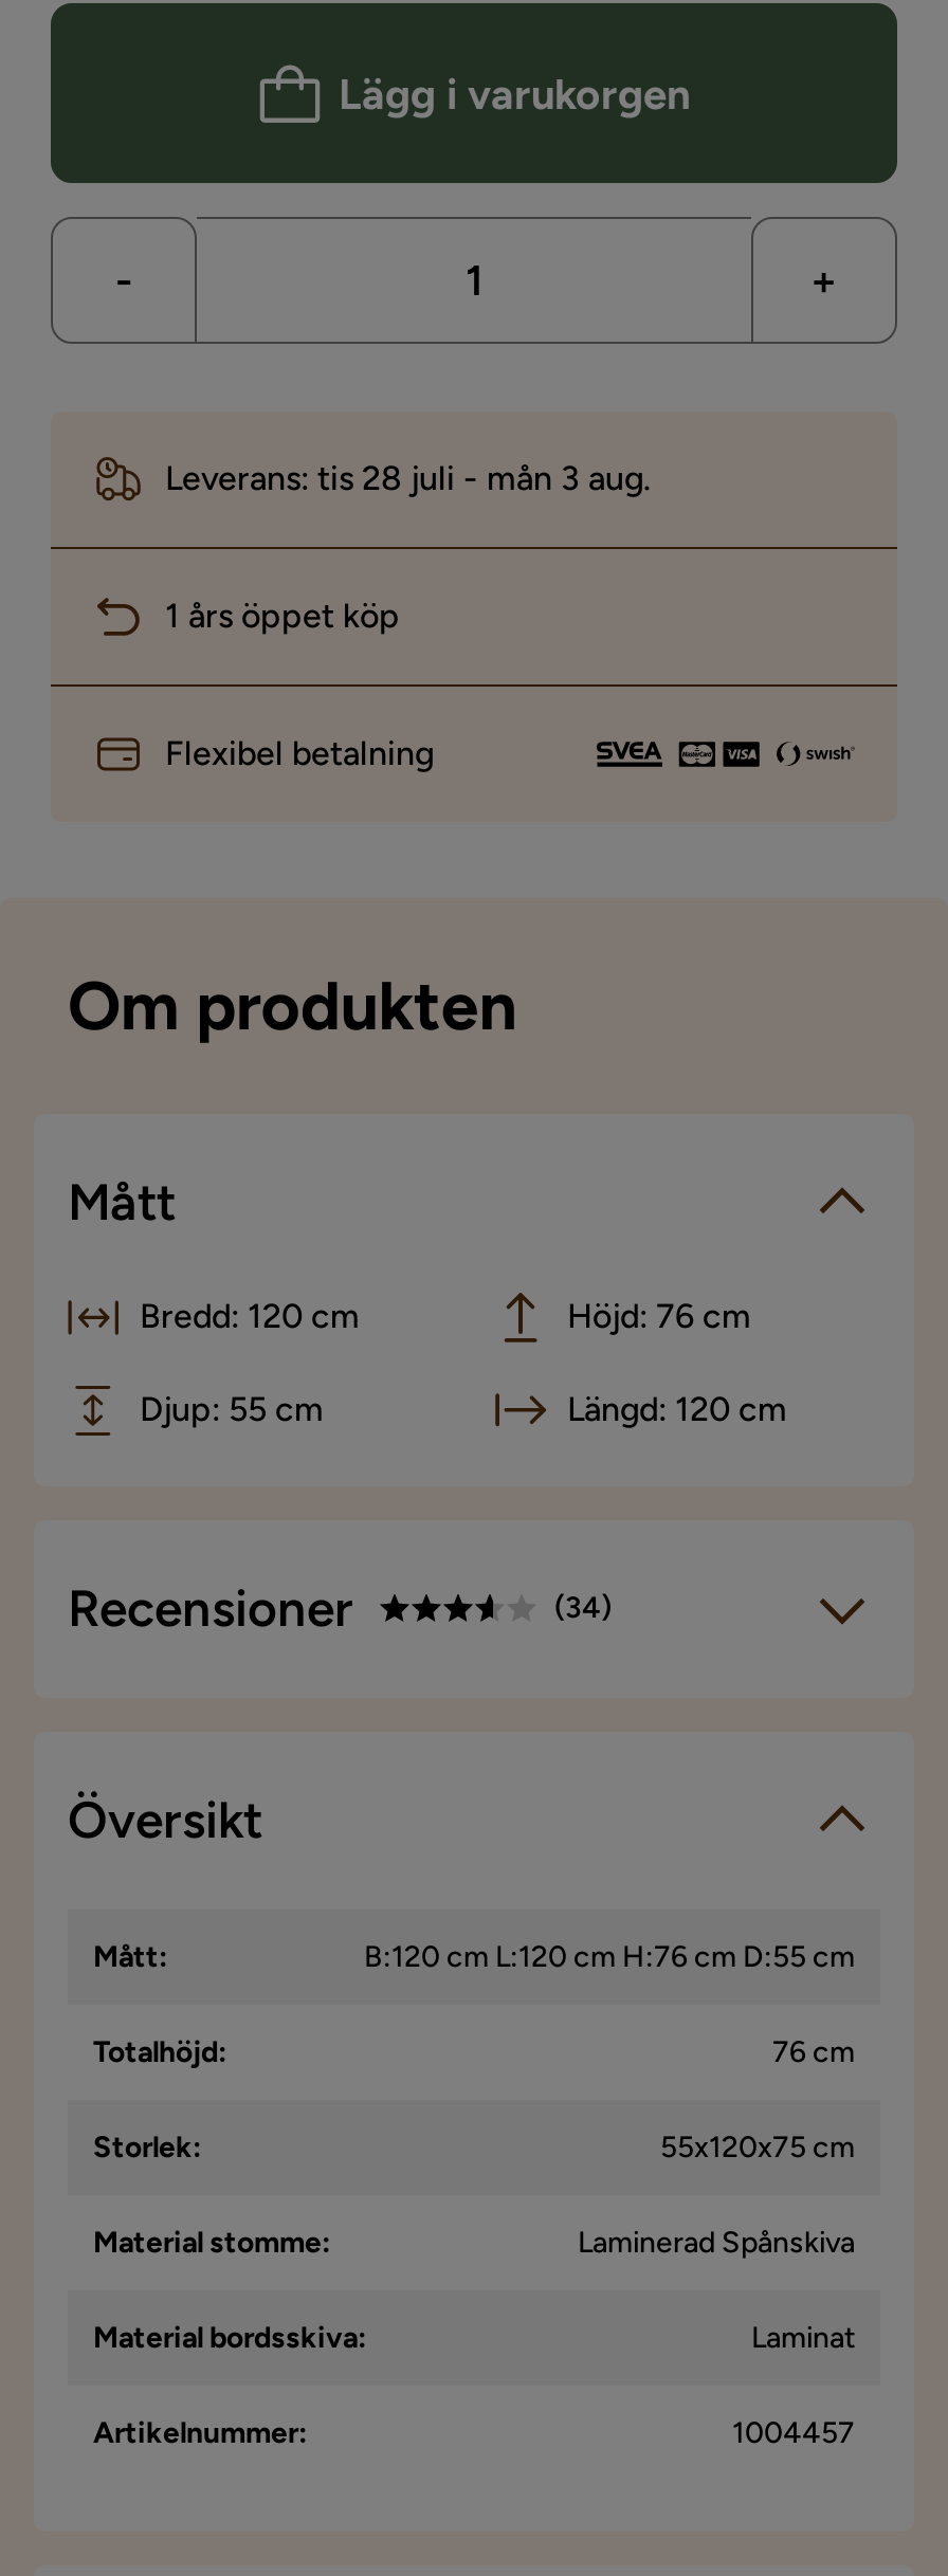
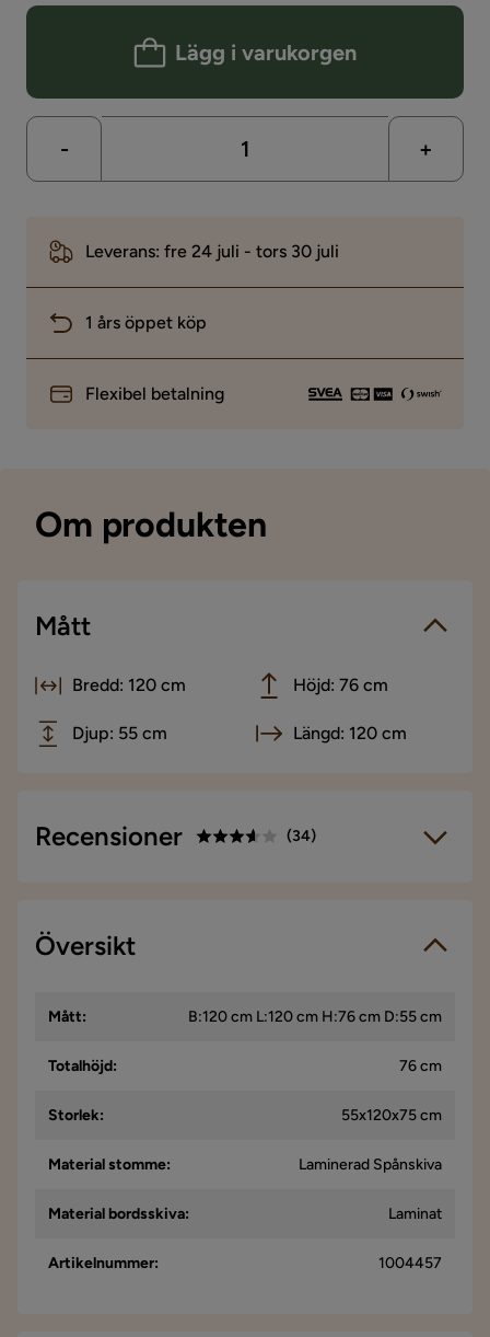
- Leverans: tis 28 juli - mån 3 aug.
+ Leverans: fre 24 juli - tors 30 juli
